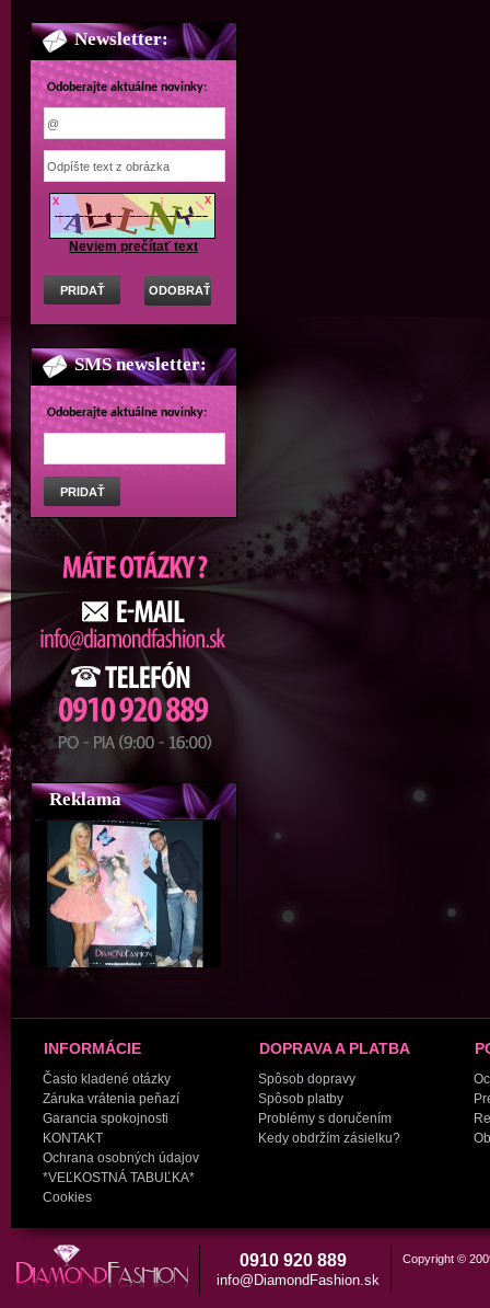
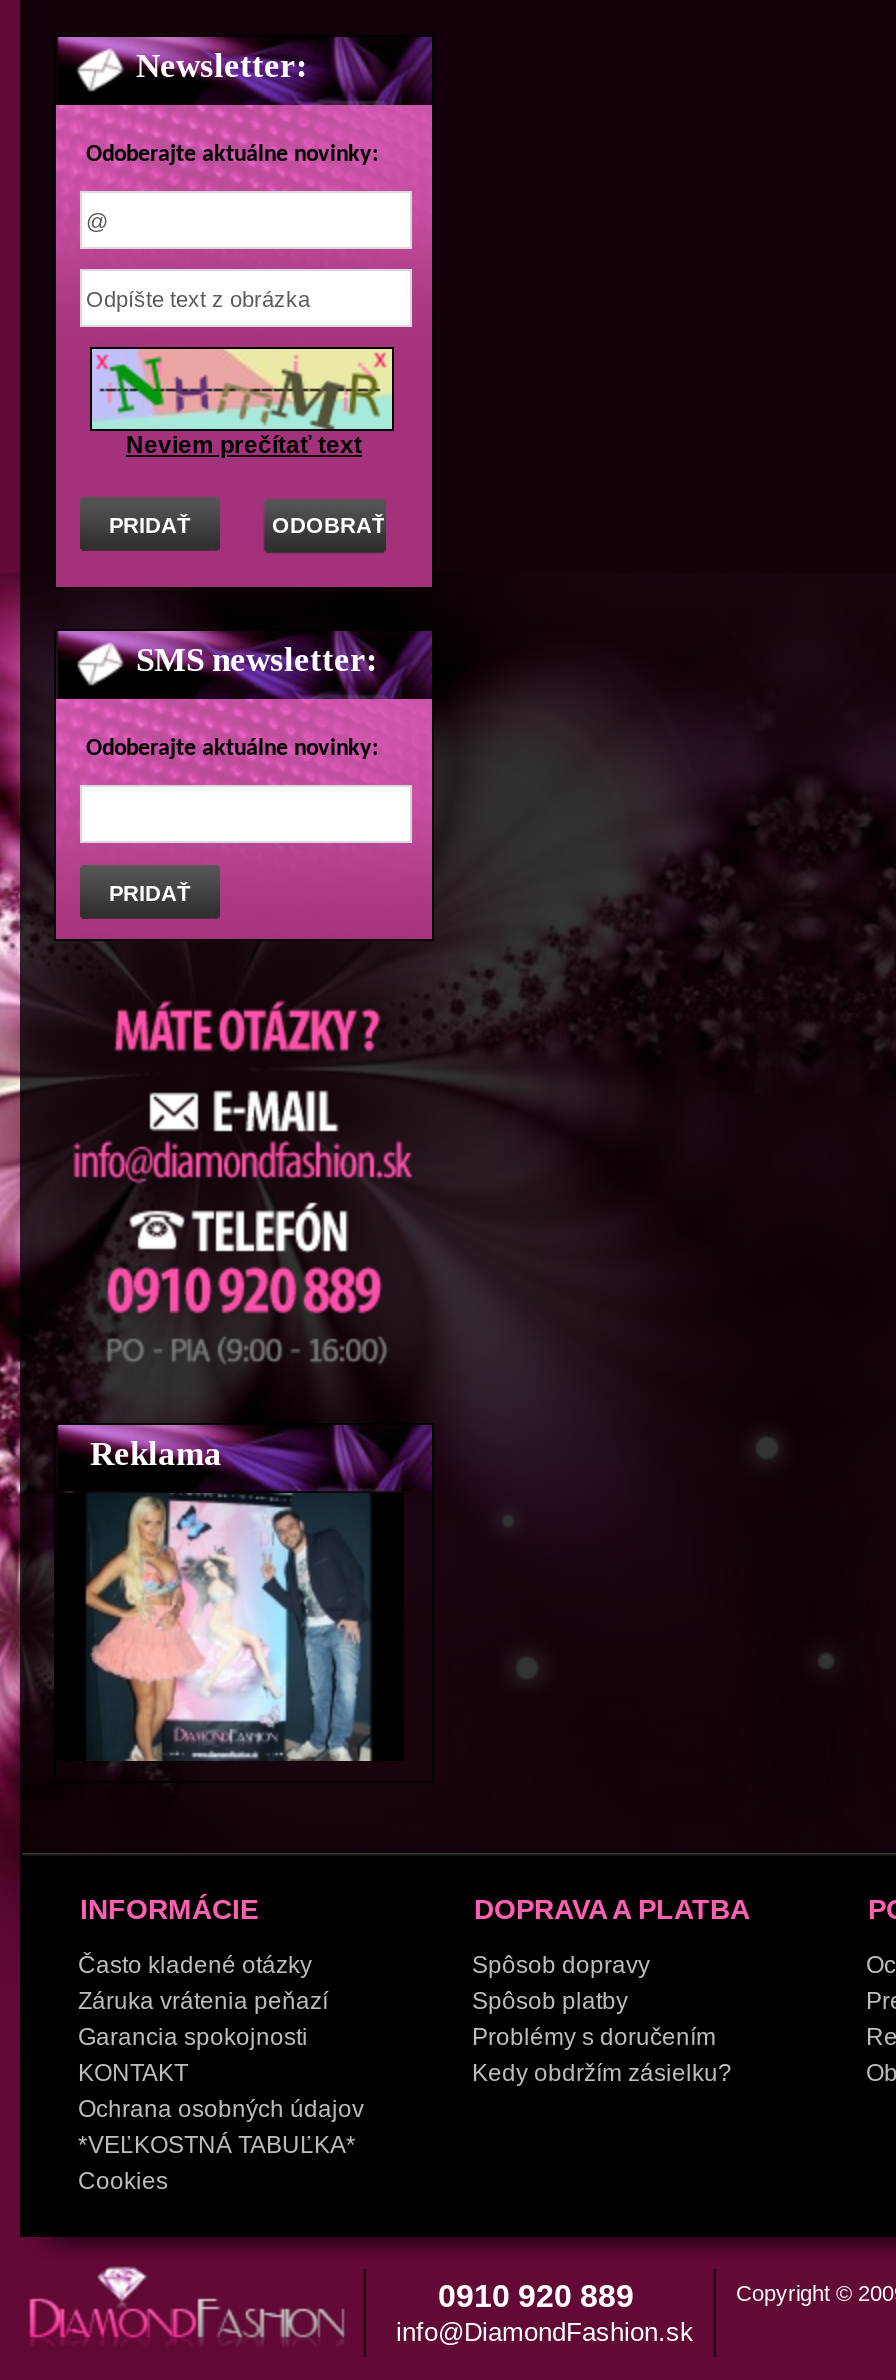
- [image]
+ [image]
